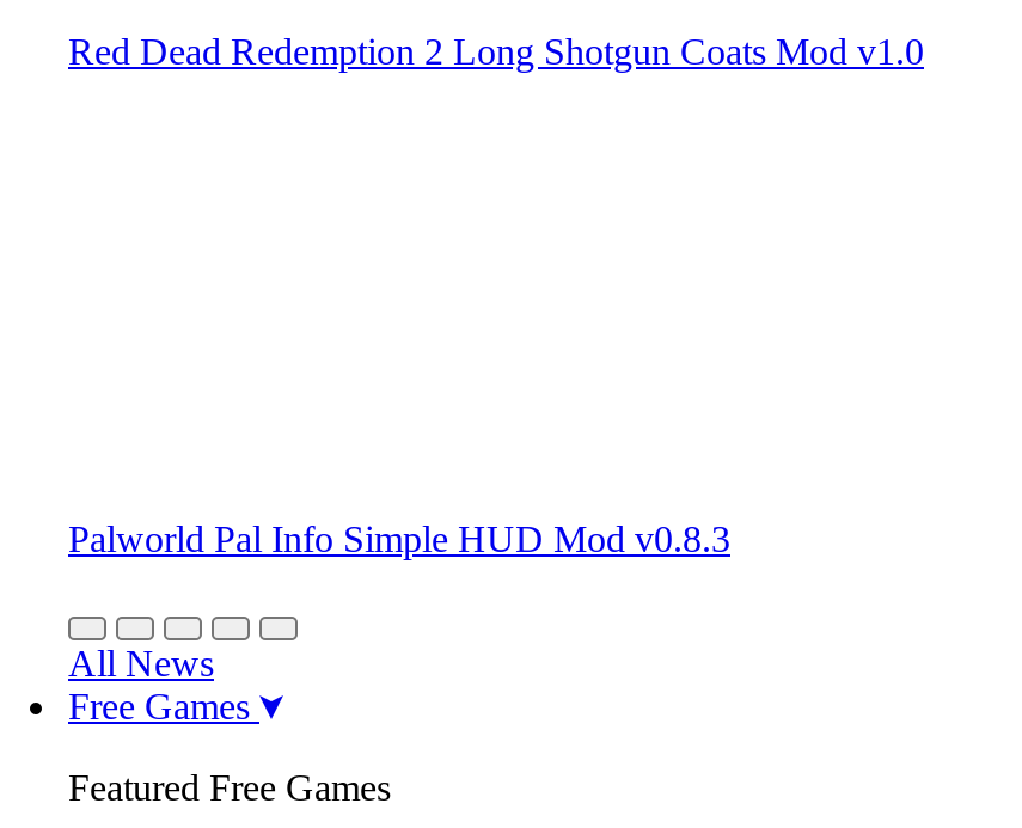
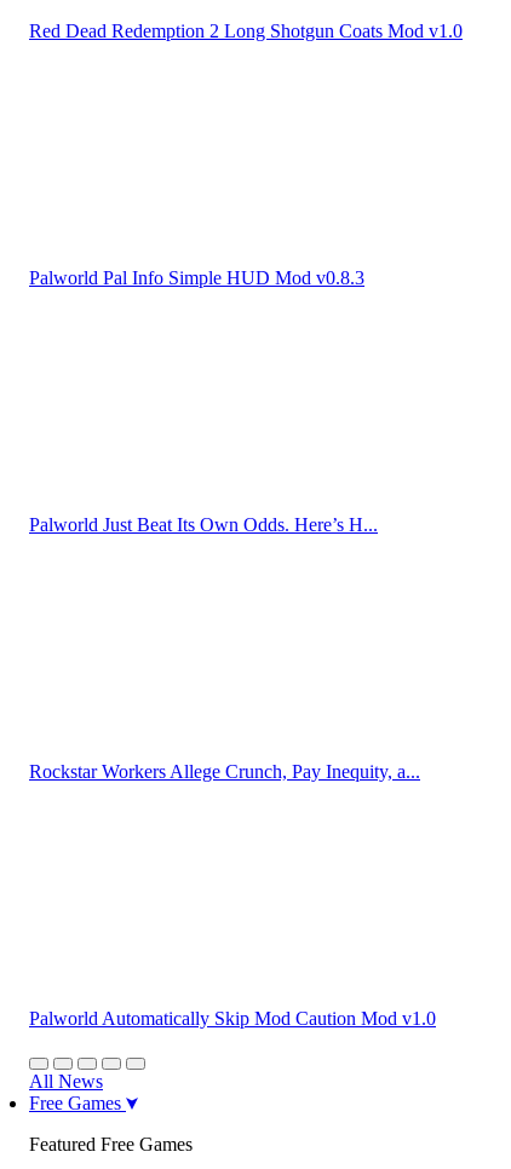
+ Palworld Just Beat Its Own Odds. Here’s H...

+ Rockstar Workers Allege Crunch, Pay Inequity, a...

+ Palworld Automatically Skip Mod Caution Mod v1.0
